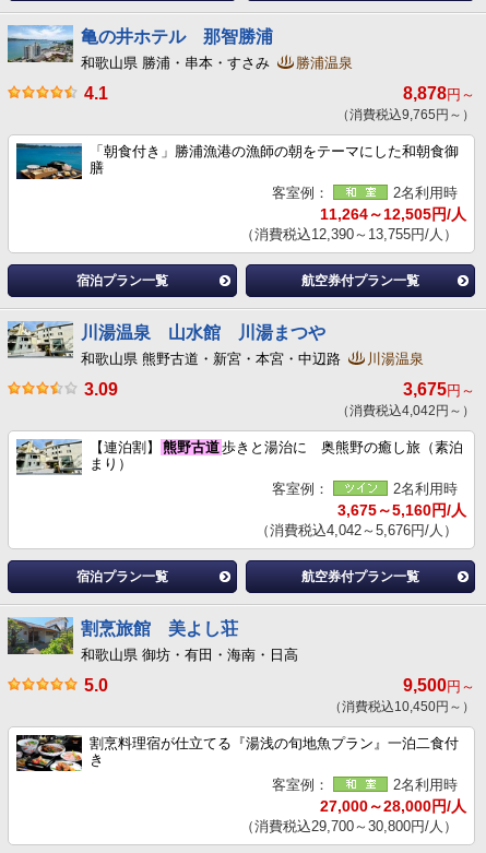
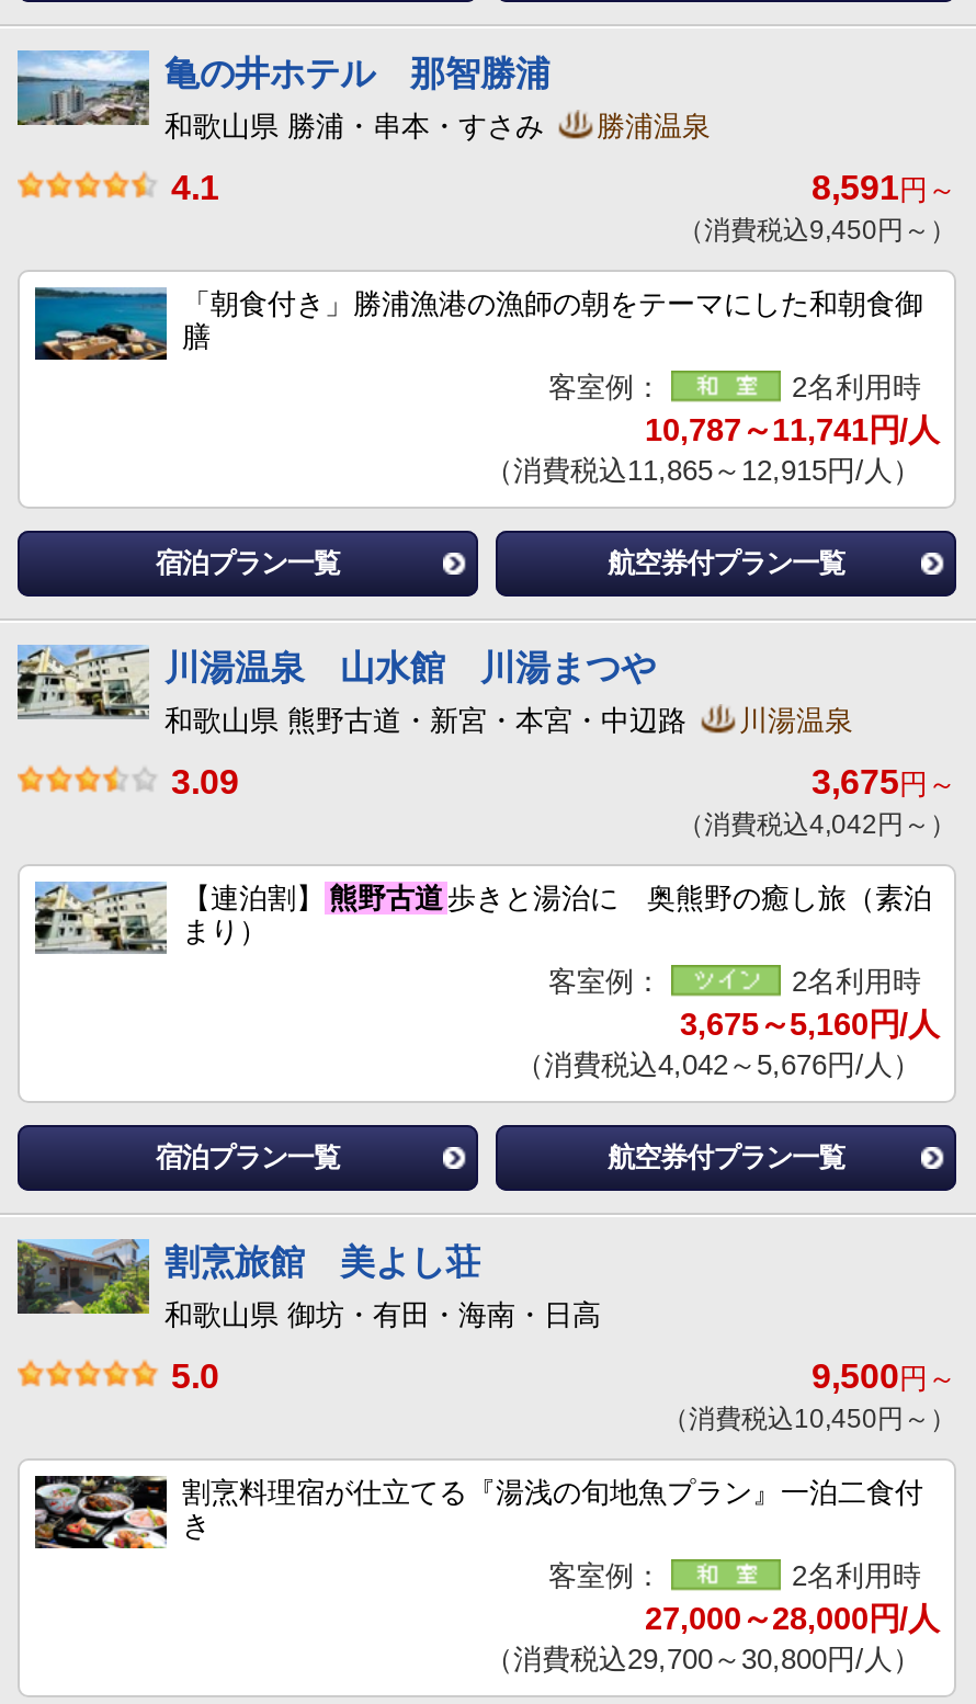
- 8,878円～
+ 8,591円～

- （消費税込9,765円～）
+ （消費税込9,450円～）

- 11,264～12,505円/人
+ 10,787～11,741円/人

- （消費税込12,390～13,755円/人）
+ （消費税込11,865～12,915円/人）
